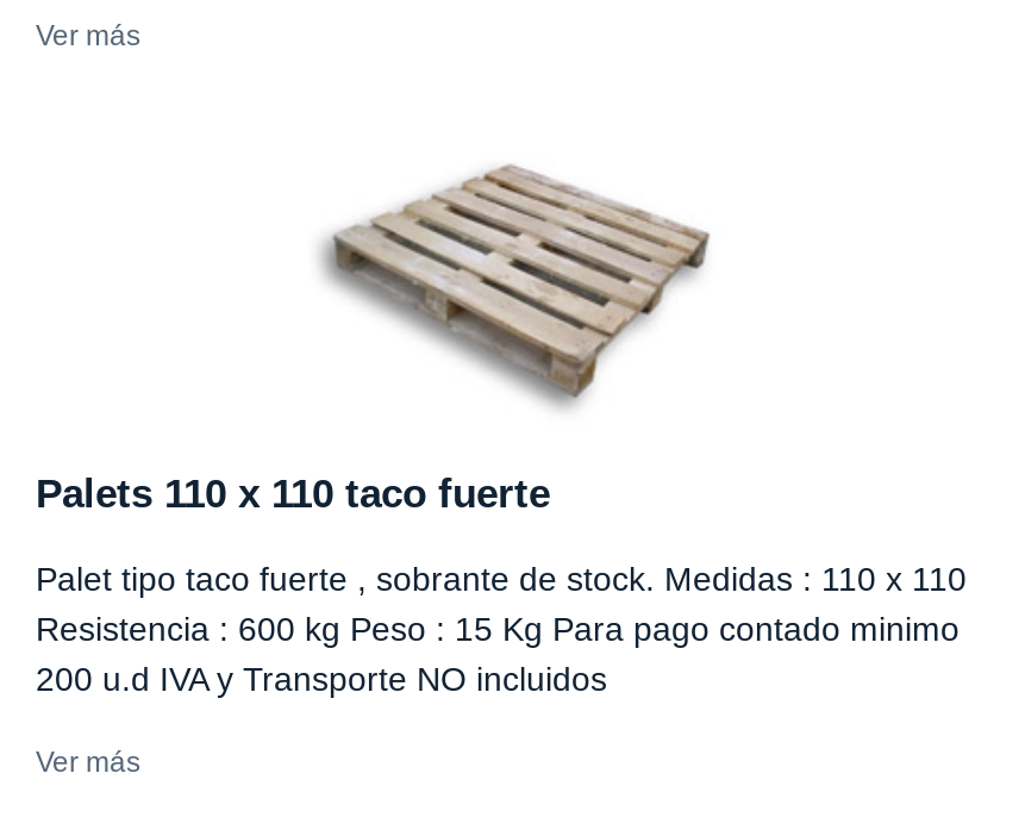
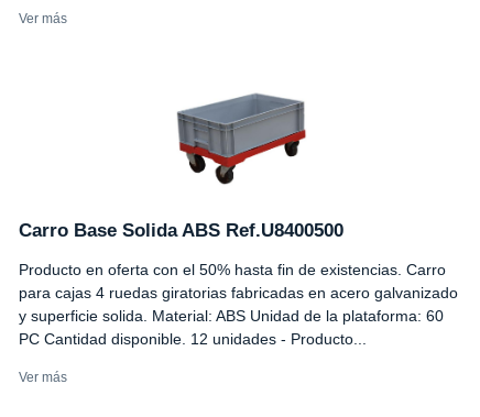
- [image]
- Palets 110 x 110 taco fuerte
+ [image]
+ Carro Base Solida ABS Ref.U8400500

- Palet tipo taco fuerte , sobrante de stock. Medidas : 110 x 110
- Resistencia : 600 kg Peso : 15 Kg Para pago contado minimo
- 200 u.d IVA y Transporte NO incluidos
+ Producto en oferta con el 50% hasta fin de existencias. Carro
+ para cajas 4 ruedas giratorias fabricadas en acero galvanizado
+ y superficie solida. Material: ABS Unidad de la plataforma: 60
+ PC Cantidad disponible. 12 unidades - Producto...
